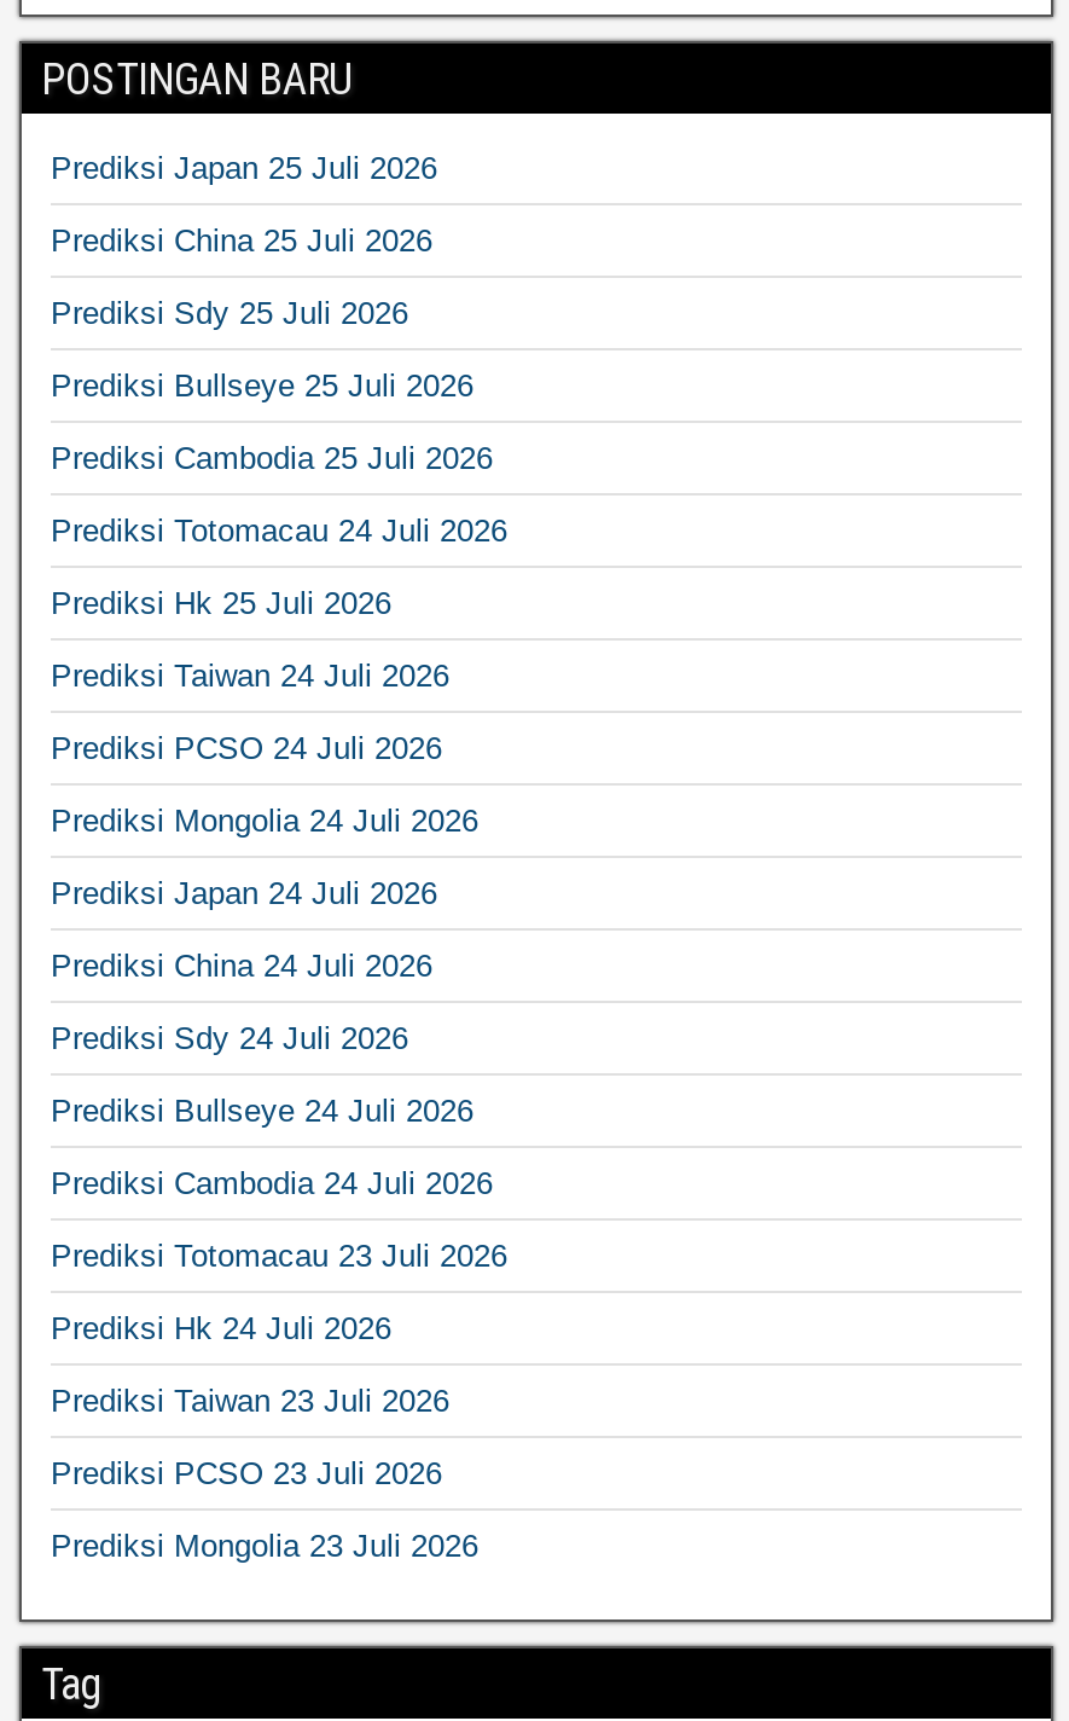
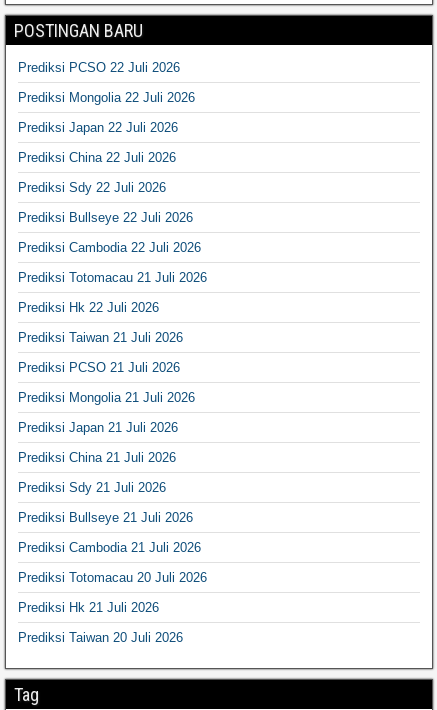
- Prediksi Japan 25 Juli 2026
+ Prediksi PCSO 22 Juli 2026

- Prediksi China 25 Juli 2026
+ Prediksi Mongolia 22 Juli 2026

- Prediksi Sdy 25 Juli 2026
+ Prediksi Japan 22 Juli 2026

- Prediksi Bullseye 25 Juli 2026
+ Prediksi China 22 Juli 2026

- Prediksi Cambodia 25 Juli 2026
+ Prediksi Sdy 22 Juli 2026

- Prediksi Totomacau 24 Juli 2026
+ Prediksi Bullseye 22 Juli 2026

- Prediksi Hk 25 Juli 2026
+ Prediksi Cambodia 22 Juli 2026

- Prediksi Taiwan 24 Juli 2026
+ Prediksi Totomacau 21 Juli 2026

- Prediksi PCSO 24 Juli 2026
+ Prediksi Hk 22 Juli 2026

- Prediksi Mongolia 24 Juli 2026
+ Prediksi Taiwan 21 Juli 2026

- Prediksi Japan 24 Juli 2026
+ Prediksi PCSO 21 Juli 2026

- Prediksi China 24 Juli 2026
+ Prediksi Mongolia 21 Juli 2026

- Prediksi Sdy 24 Juli 2026
+ Prediksi Japan 21 Juli 2026

- Prediksi Bullseye 24 Juli 2026
+ Prediksi China 21 Juli 2026

- Prediksi Cambodia 24 Juli 2026
+ Prediksi Sdy 21 Juli 2026

- Prediksi Totomacau 23 Juli 2026
+ Prediksi Bullseye 21 Juli 2026

- Prediksi Hk 24 Juli 2026
+ Prediksi Cambodia 21 Juli 2026

- Prediksi Taiwan 23 Juli 2026
+ Prediksi Totomacau 20 Juli 2026

- Prediksi PCSO 23 Juli 2026
+ Prediksi Hk 21 Juli 2026

- Prediksi Mongolia 23 Juli 2026
+ Prediksi Taiwan 20 Juli 2026
